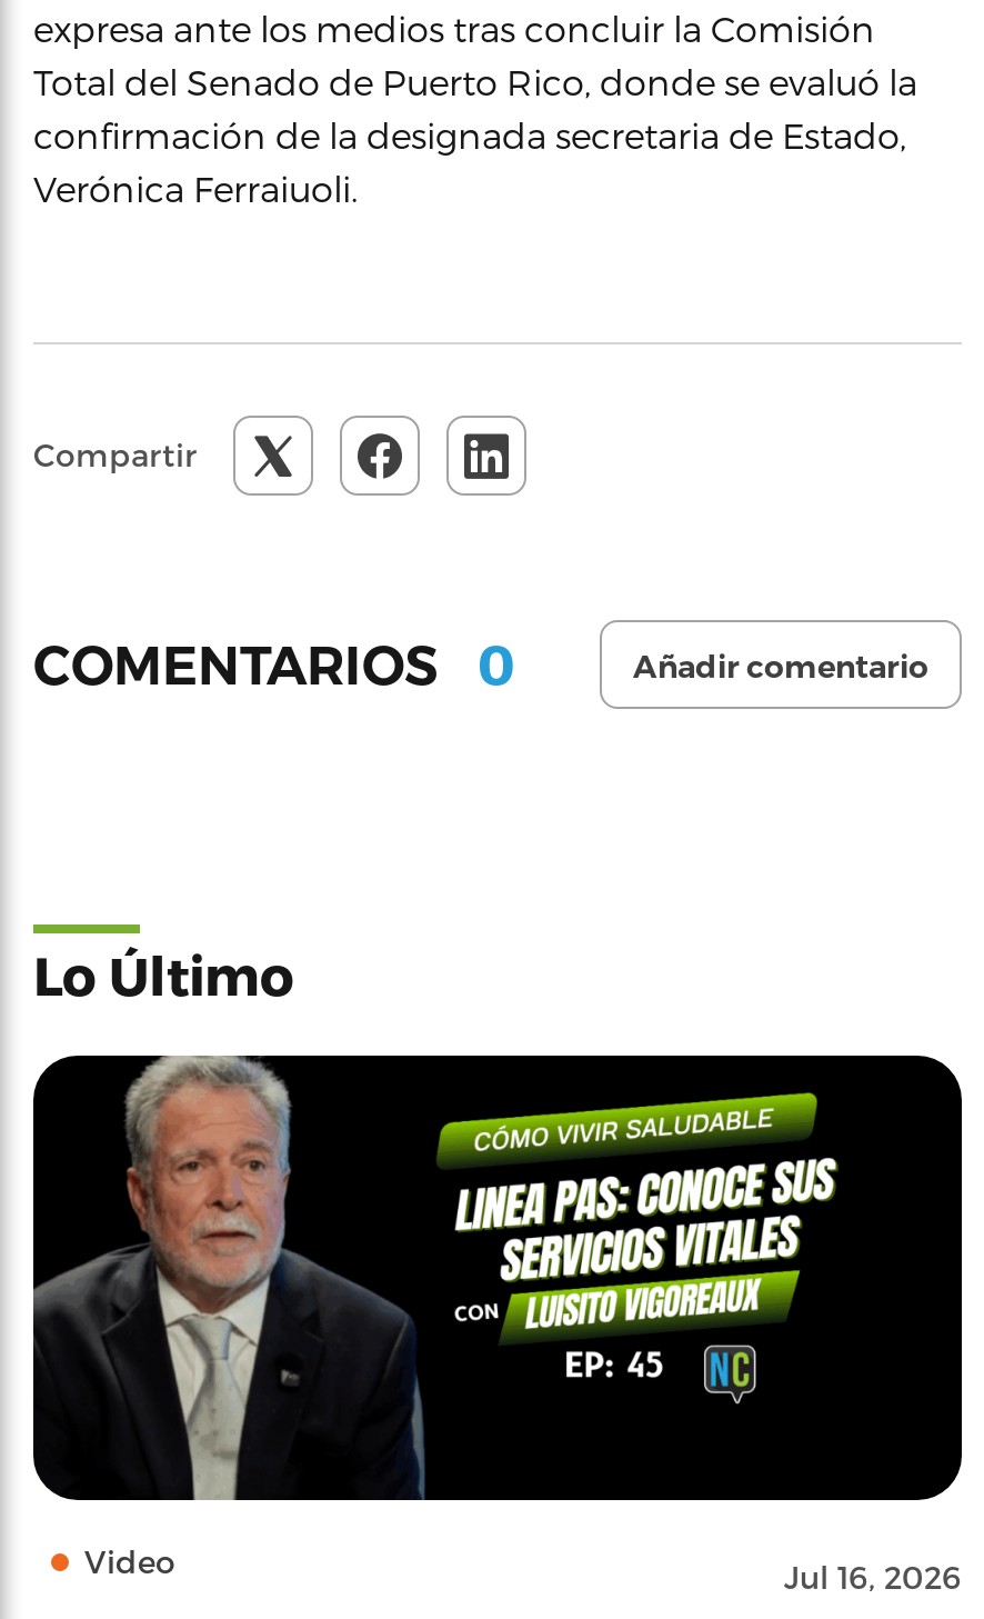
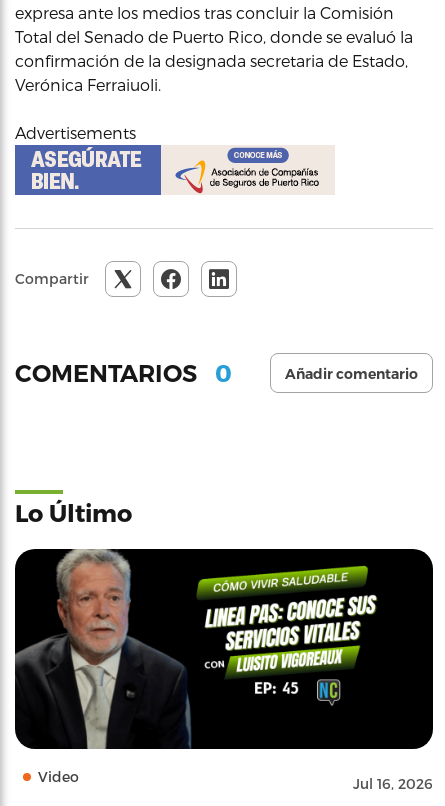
+ [image]

+ Advertisements

+ [image]
